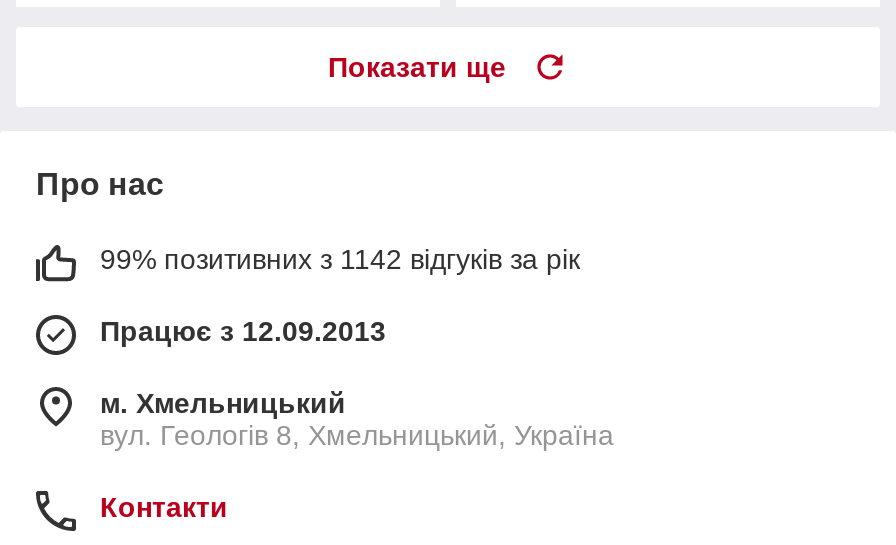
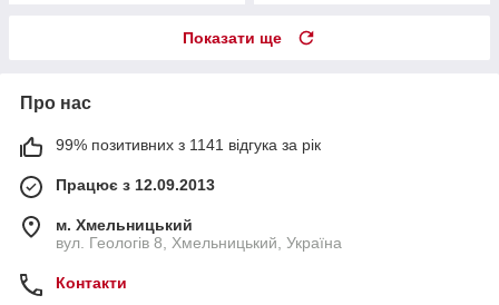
- 99% позитивних з 1142 відгуків за рік
+ 99% позитивних з 1141 відгука за рік
